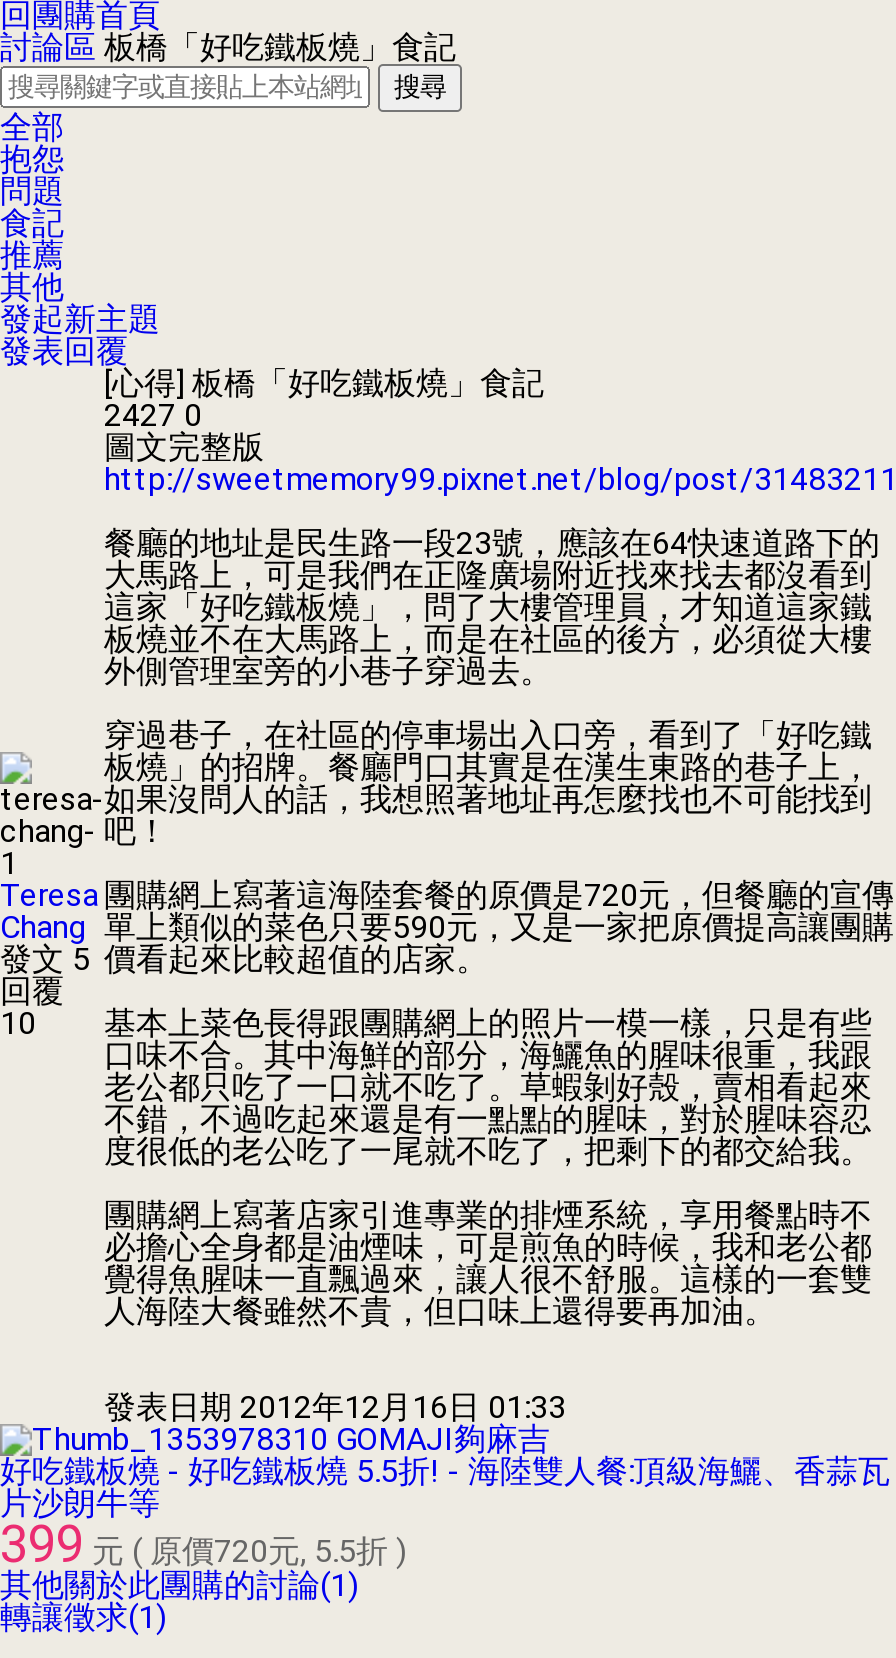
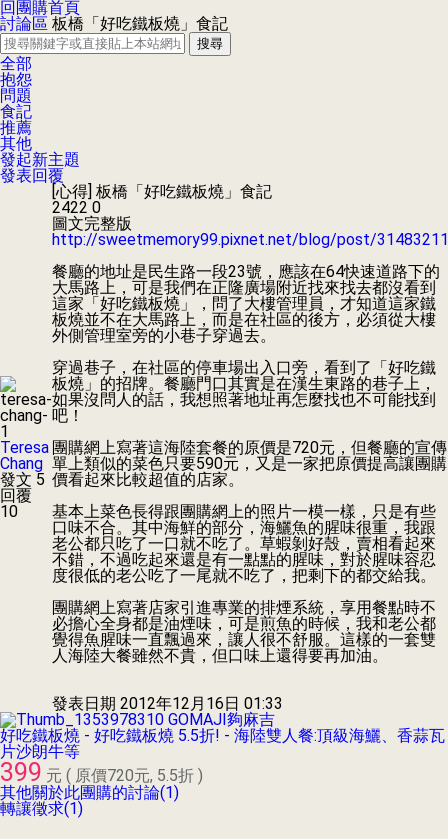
- 2427 0
+ 2422 0
